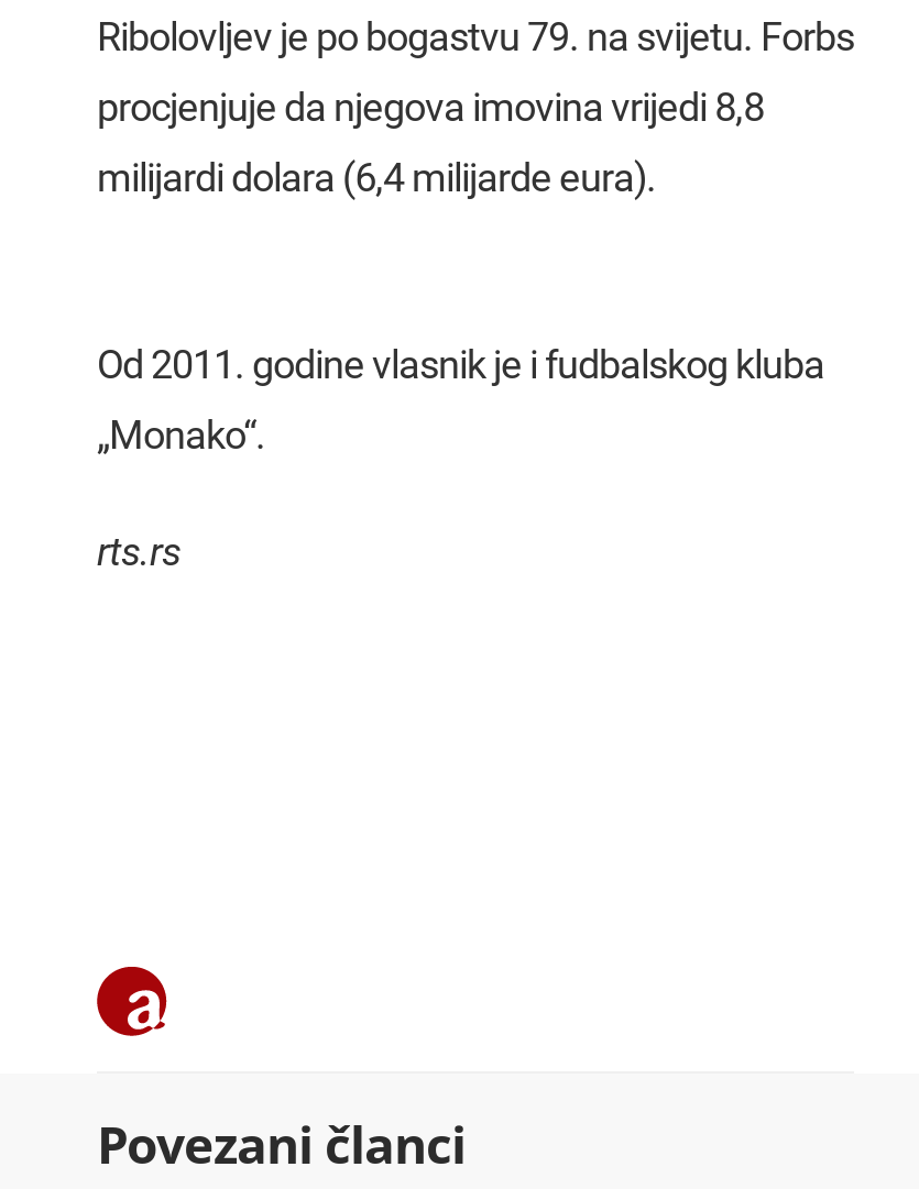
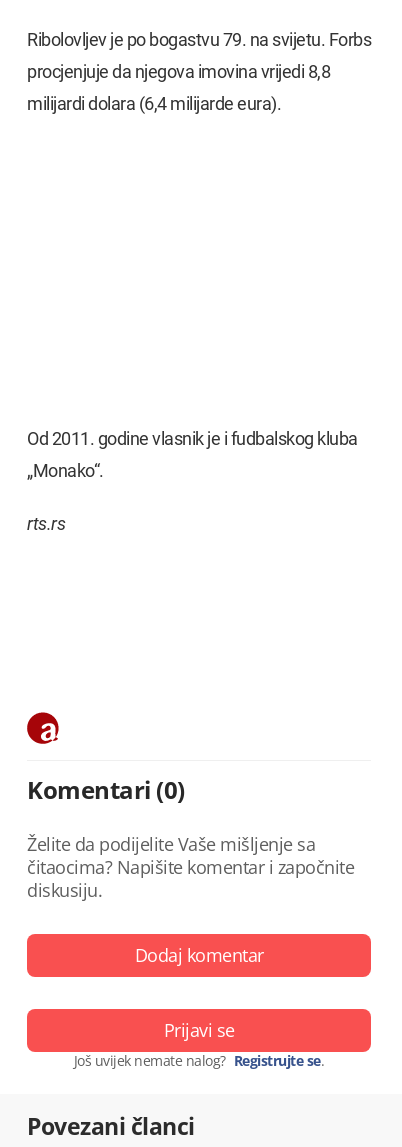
+ Komentari (0)
+ Želite da podijelite Vaše mišljenje sa
+ čitaocima? Napišite komentar i započnite
+ diskusiju.
+ Dodaj komentar
+ Prijavi se
+ Još uvijek nemate nalog? Registrujte se.
